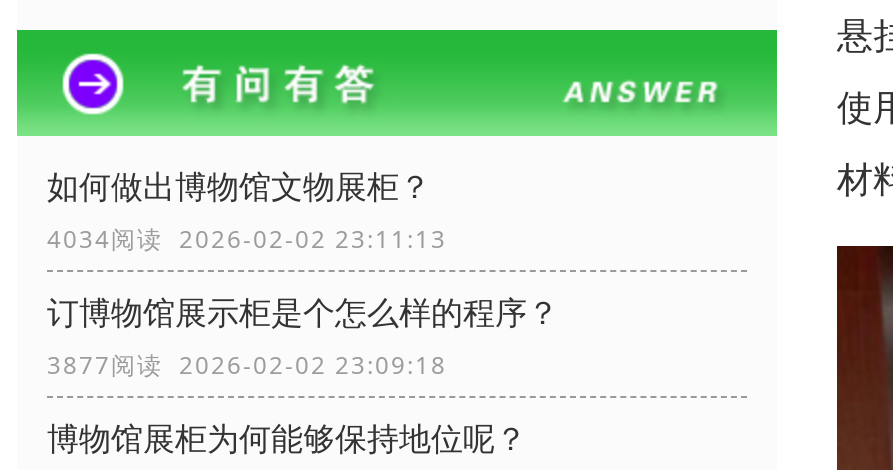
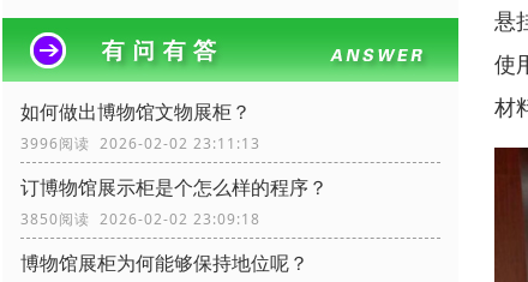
- 4034阅读 2026-02-02 23:11:13
+ 3996阅读 2026-02-02 23:11:13

- 3877阅读 2026-02-02 23:09:18
+ 3850阅读 2026-02-02 23:09:18
